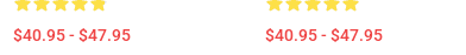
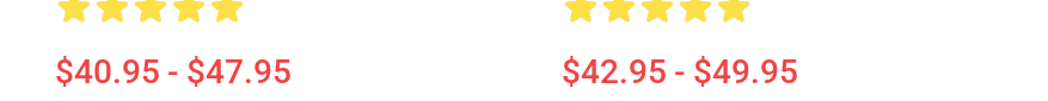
- $40.95 - $47.95
+ $42.95 - $49.95
